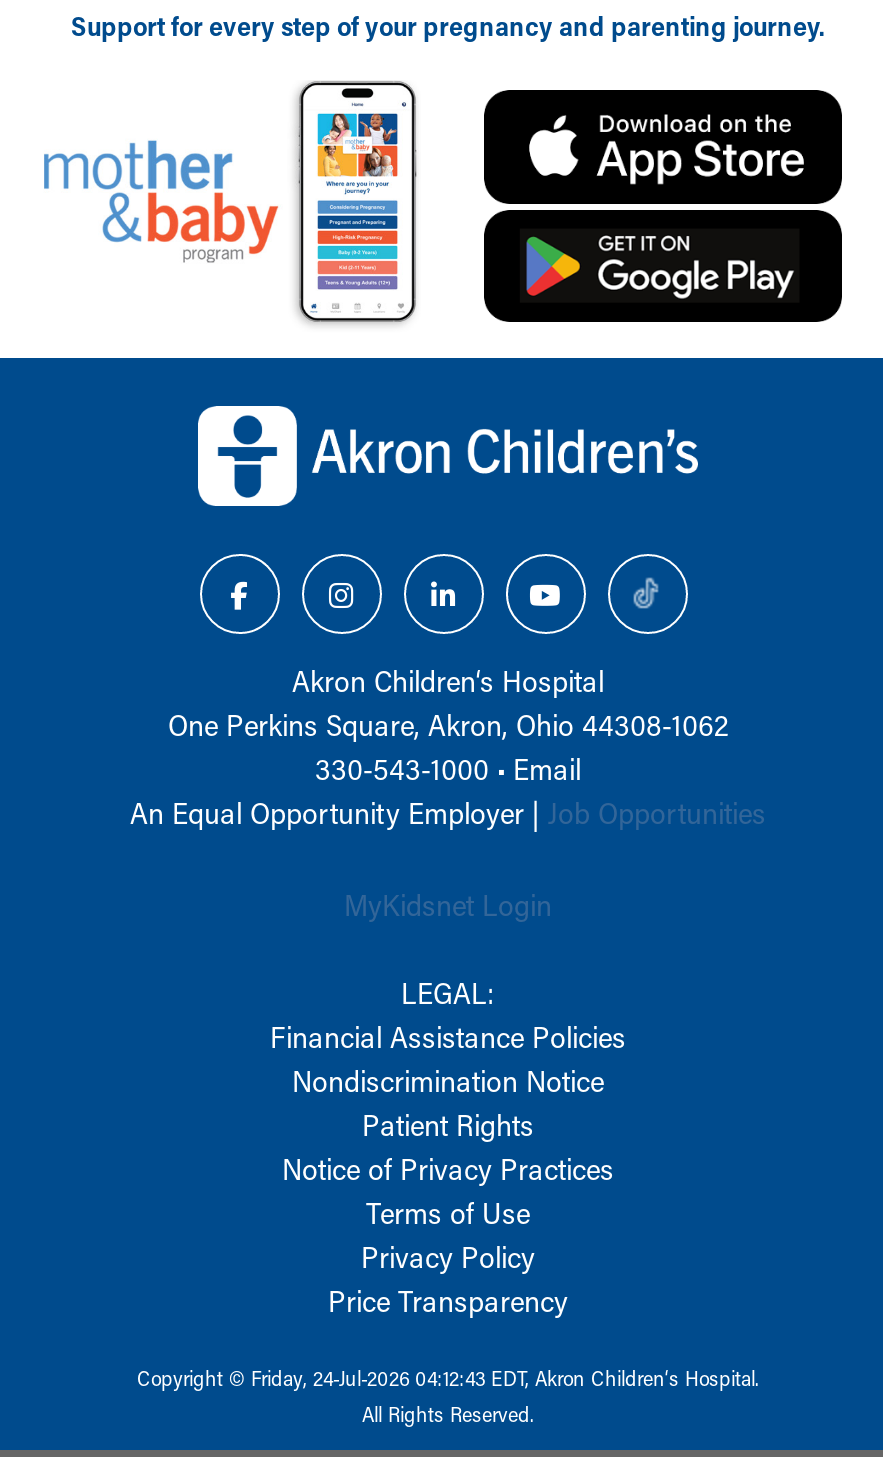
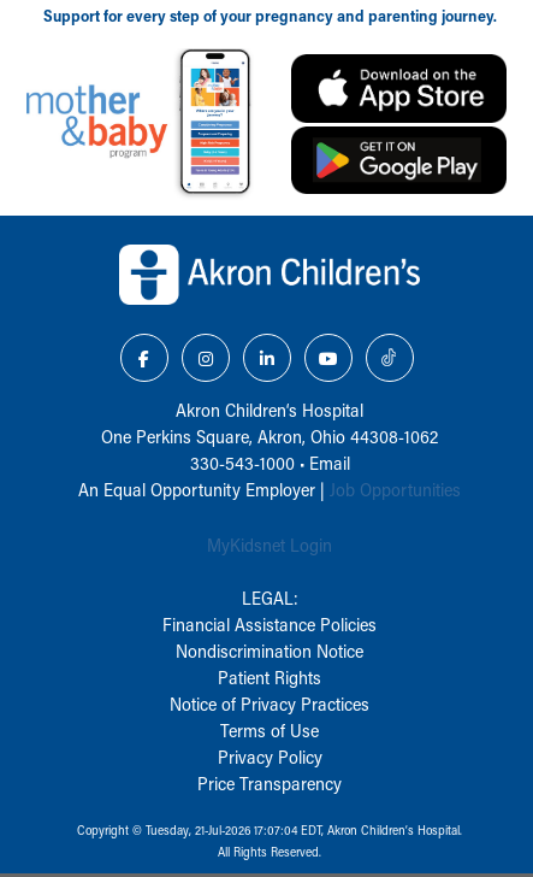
- Copyright © Friday, 24-Jul-2026 04:12:43 EDT, Akron Children‘s Hospital.
+ Copyright © Tuesday, 21-Jul-2026 17:07:04 EDT, Akron Children‘s Hospital.
